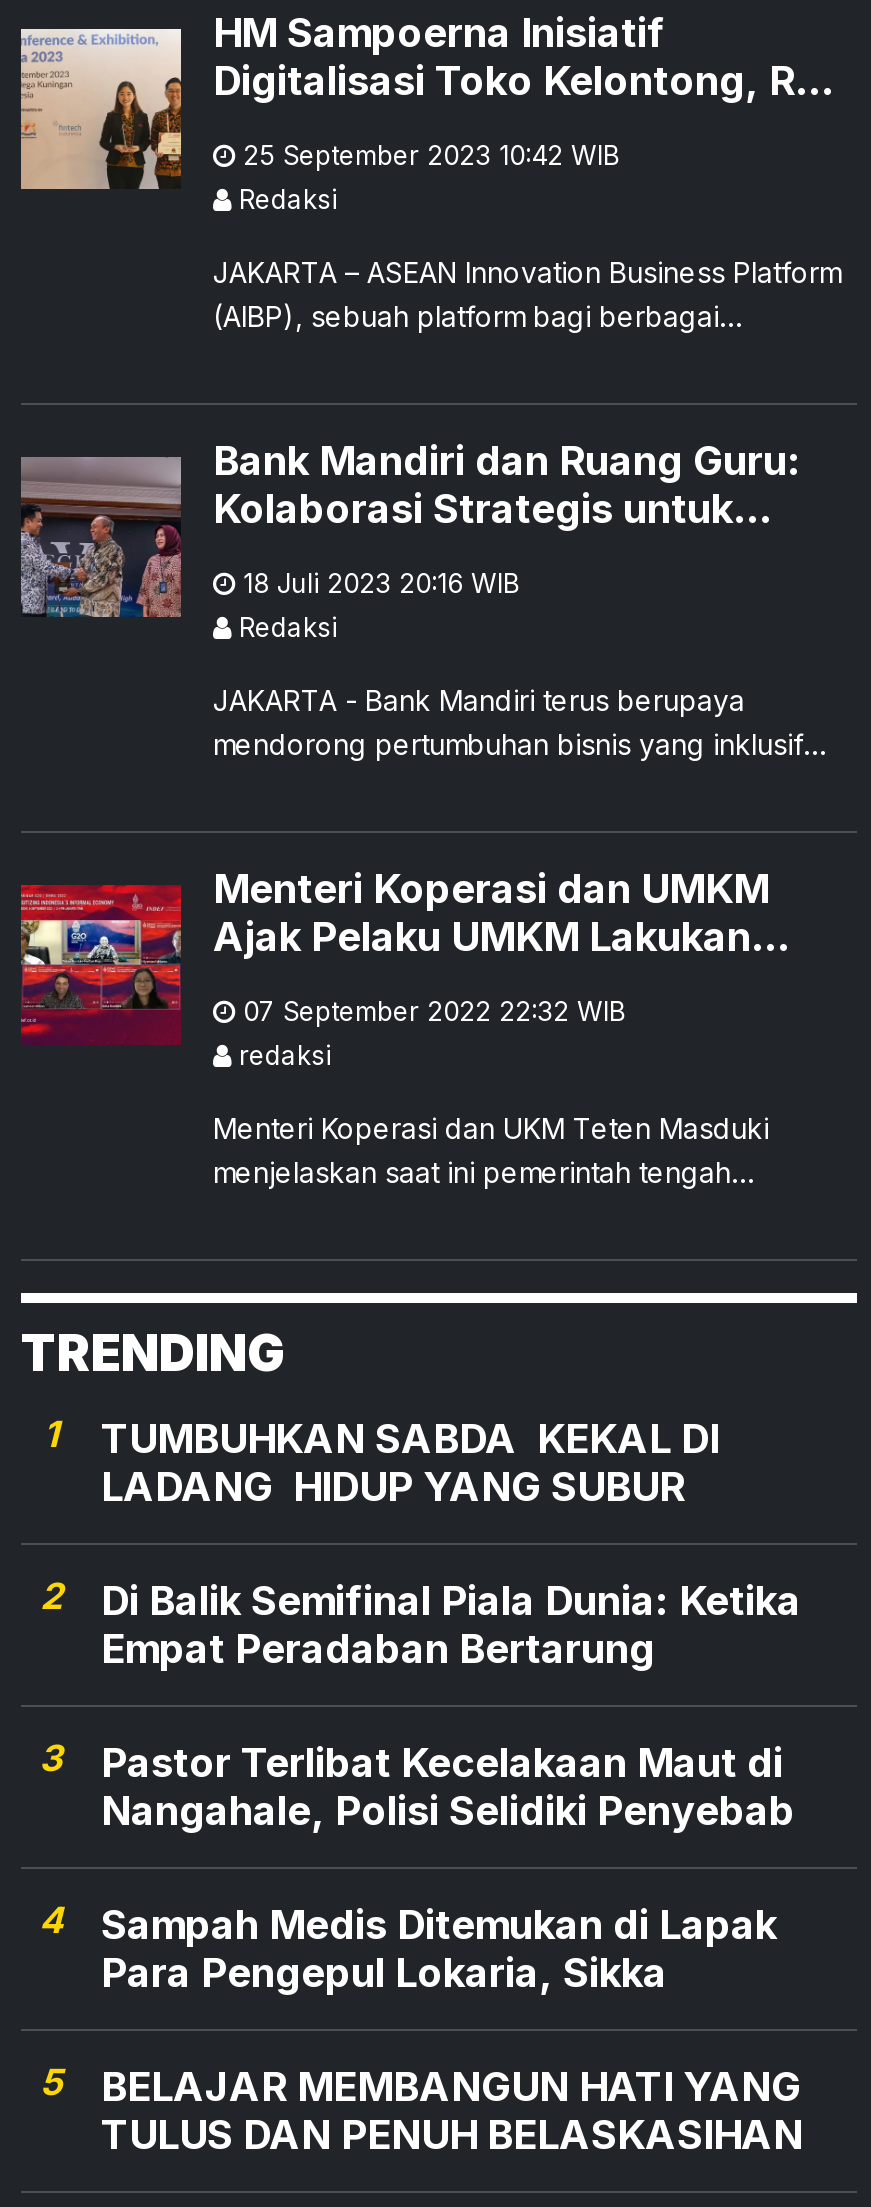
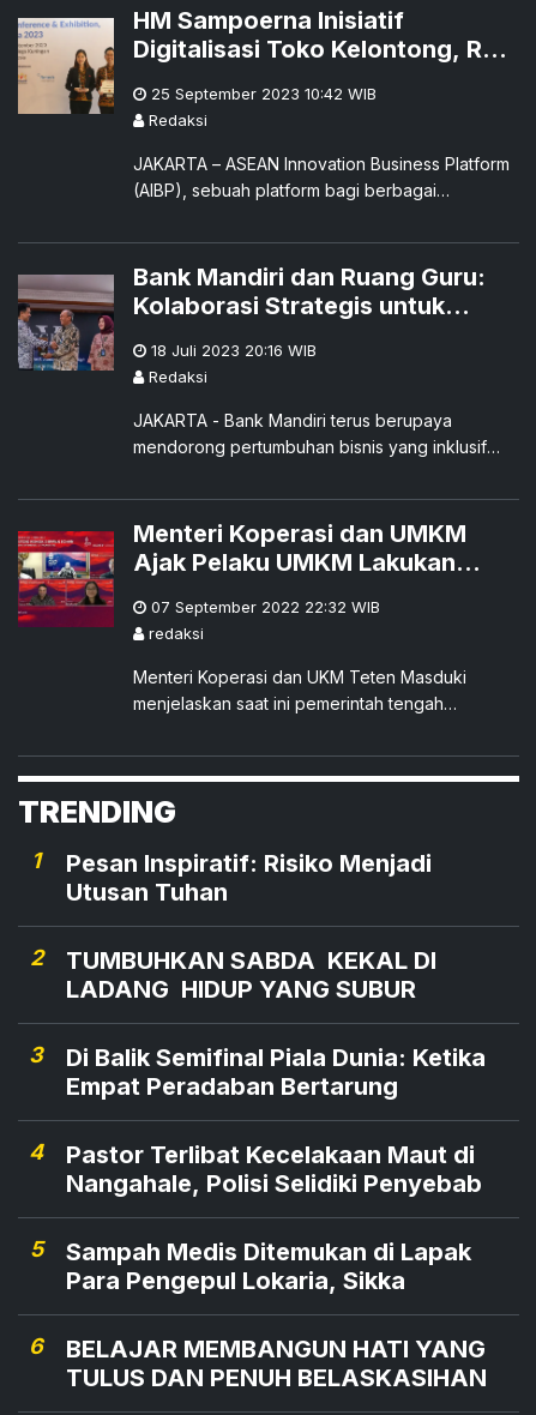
+ Pesan Inspiratif: Risiko Menjadi
+ Utusan Tuhan
+ 2

- 2 Di Balik Semifinal Piala Dunia: Ketika
+ 3 Di Balik Semifinal Piala Dunia: Ketika

- 3 Pastor Terlibat Kecelakaan Maut di
+ 4 Pastor Terlibat Kecelakaan Maut di

- 4 Sampah Medis Ditemukan di Lapak
+ 5 Sampah Medis Ditemukan di Lapak

- 5 BELAJAR MEMBANGUN HATI YANG
+ 6 BELAJAR MEMBANGUN HATI YANG
